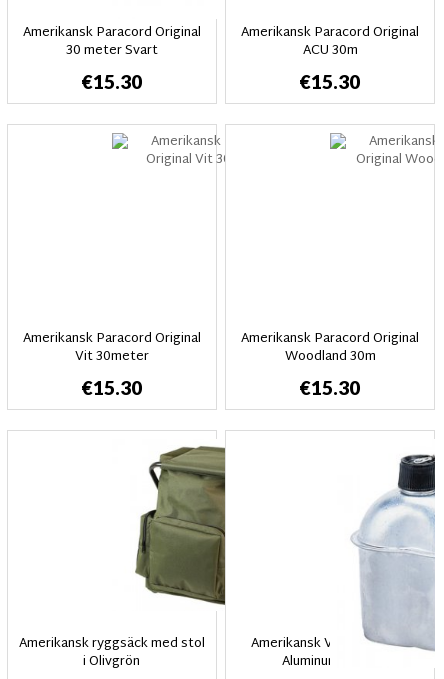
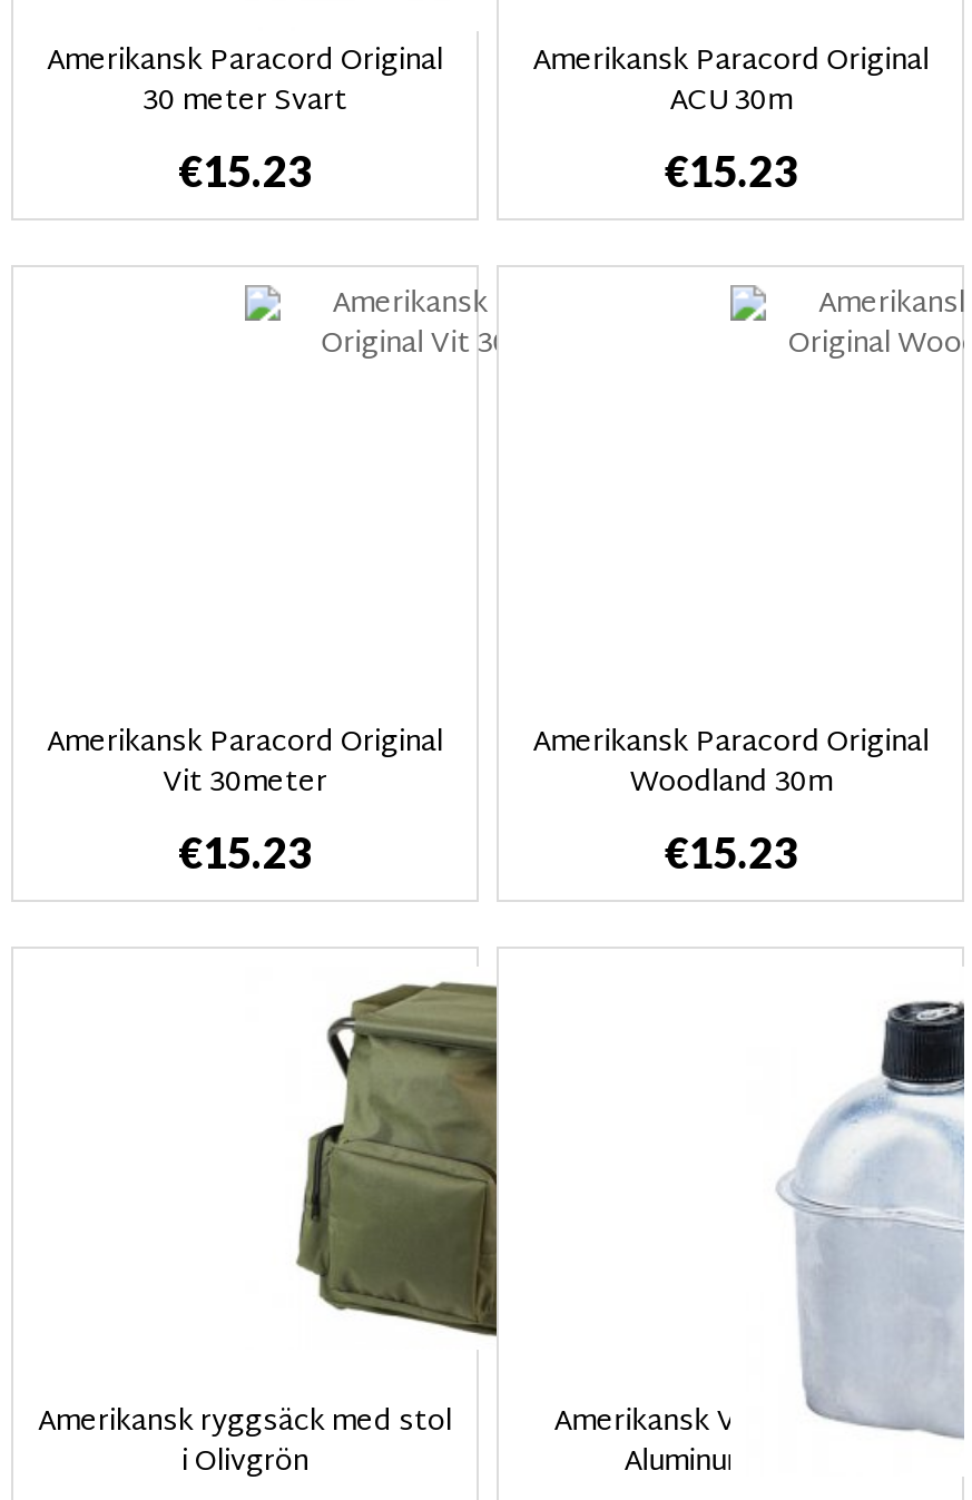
- €15.30
+ €15.23

- €15.30
+ €15.23

- €15.30
+ €15.23

- €15.30
+ €15.23
